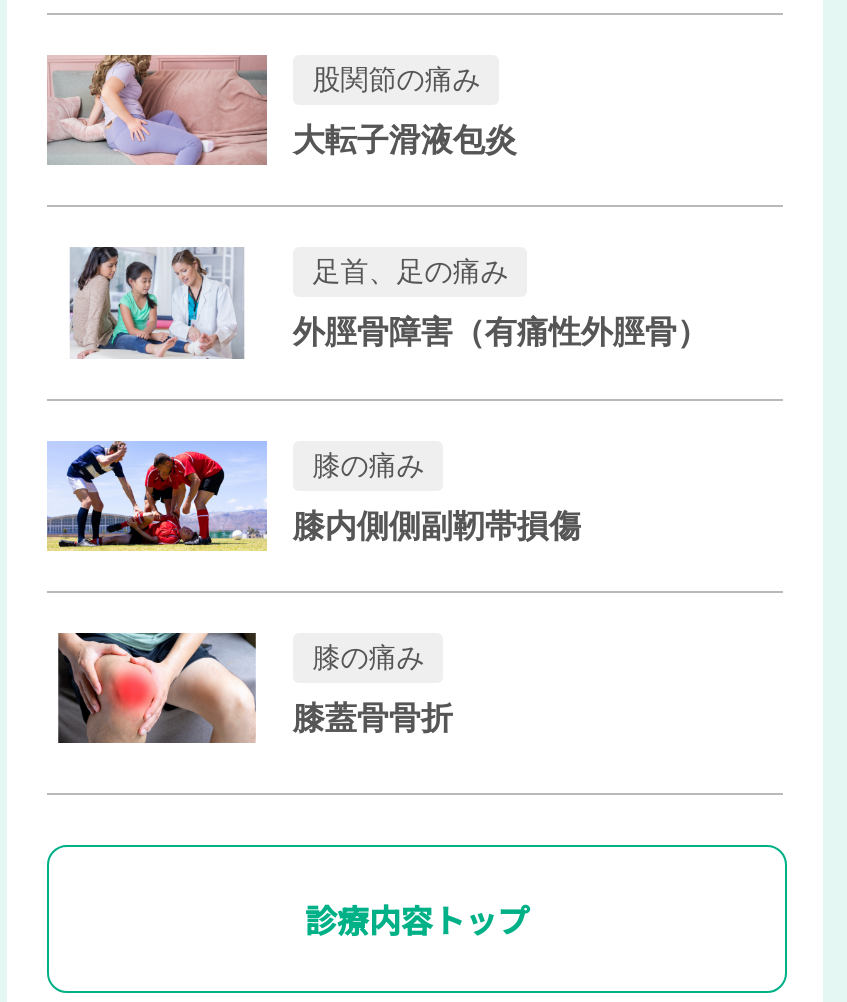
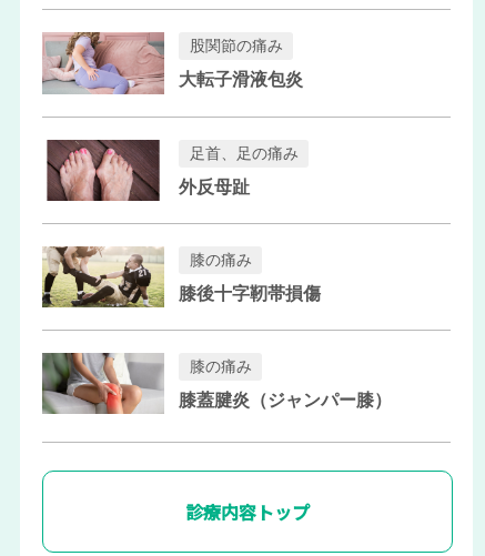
- [image]
- 外脛骨障害（有痛性外脛骨）
+ [image]
+ 外反母趾

- [image]
- 膝内側側副靭帯損傷
+ [image]
+ 膝後十字靭帯損傷

- [image]
- 膝蓋骨骨折
+ [image]
+ 膝蓋腱炎（ジャンパー膝）
